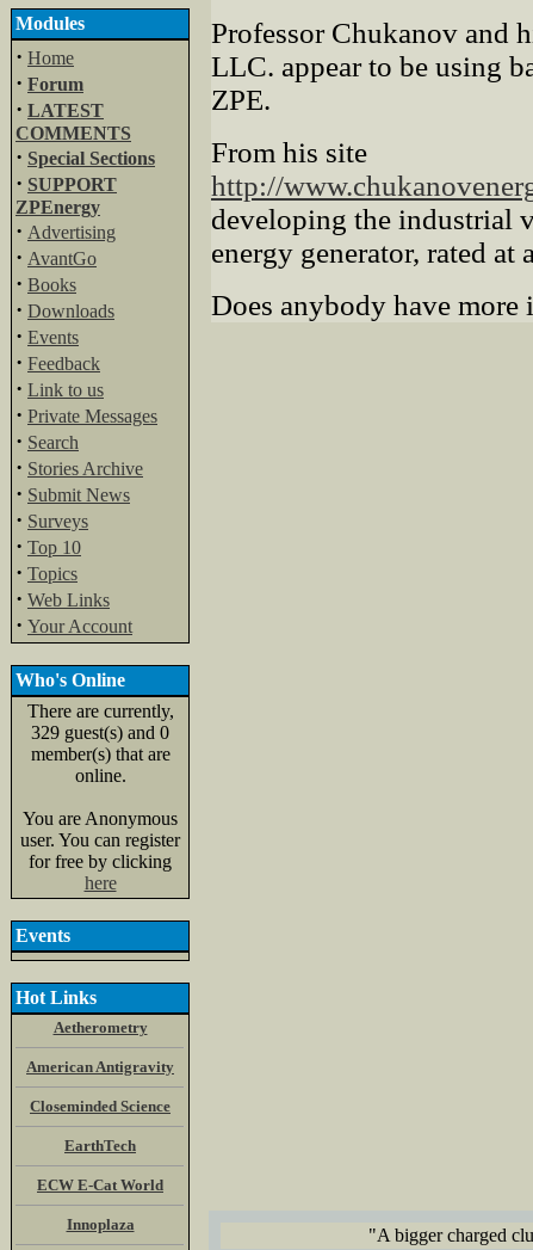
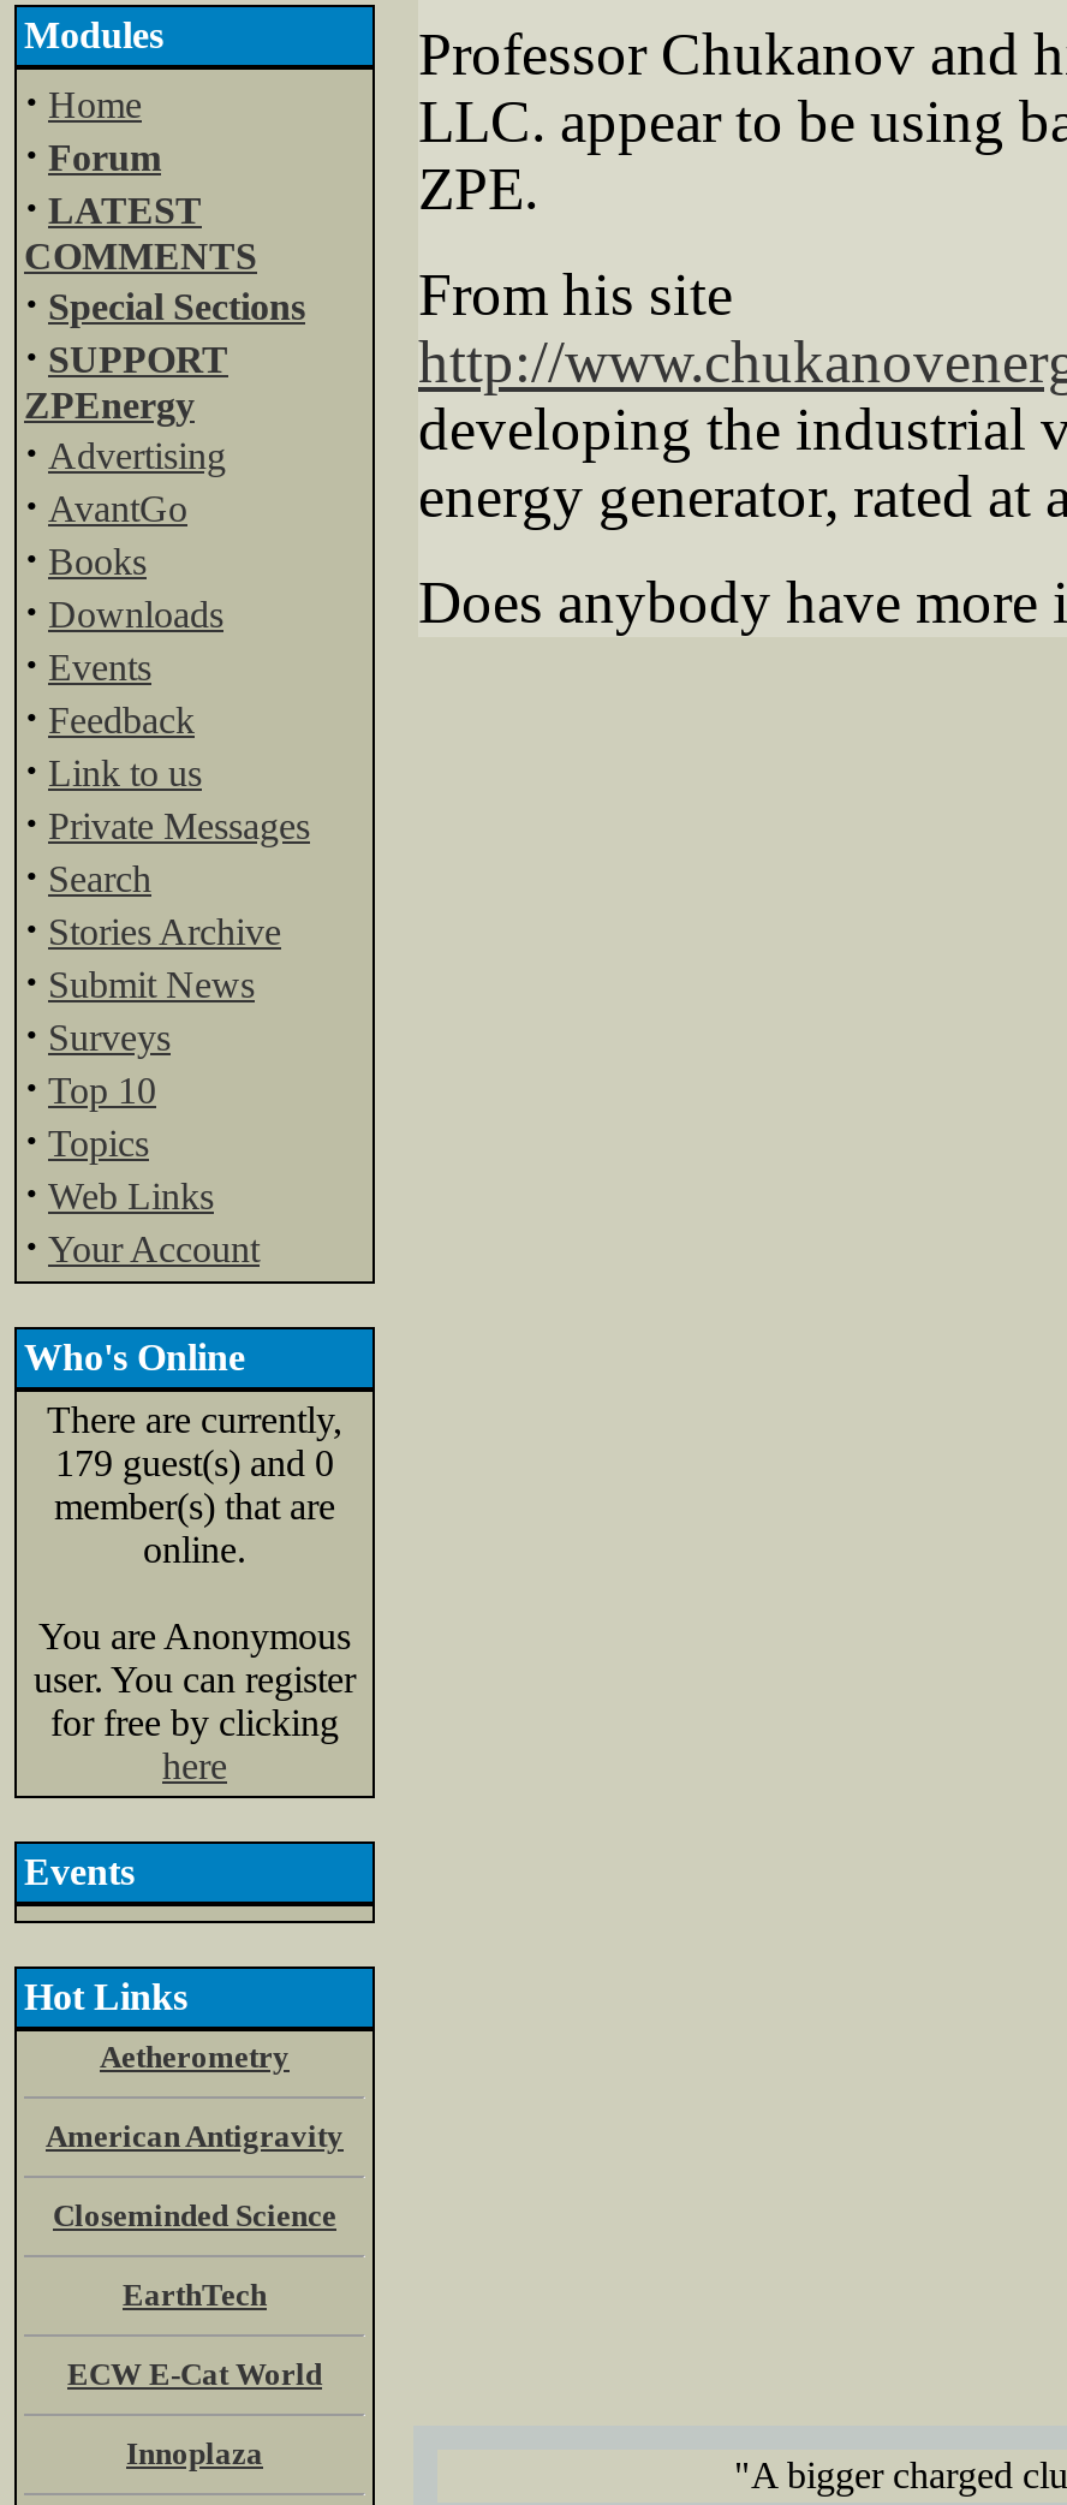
- 329 guest(s) and 0
+ 179 guest(s) and 0
